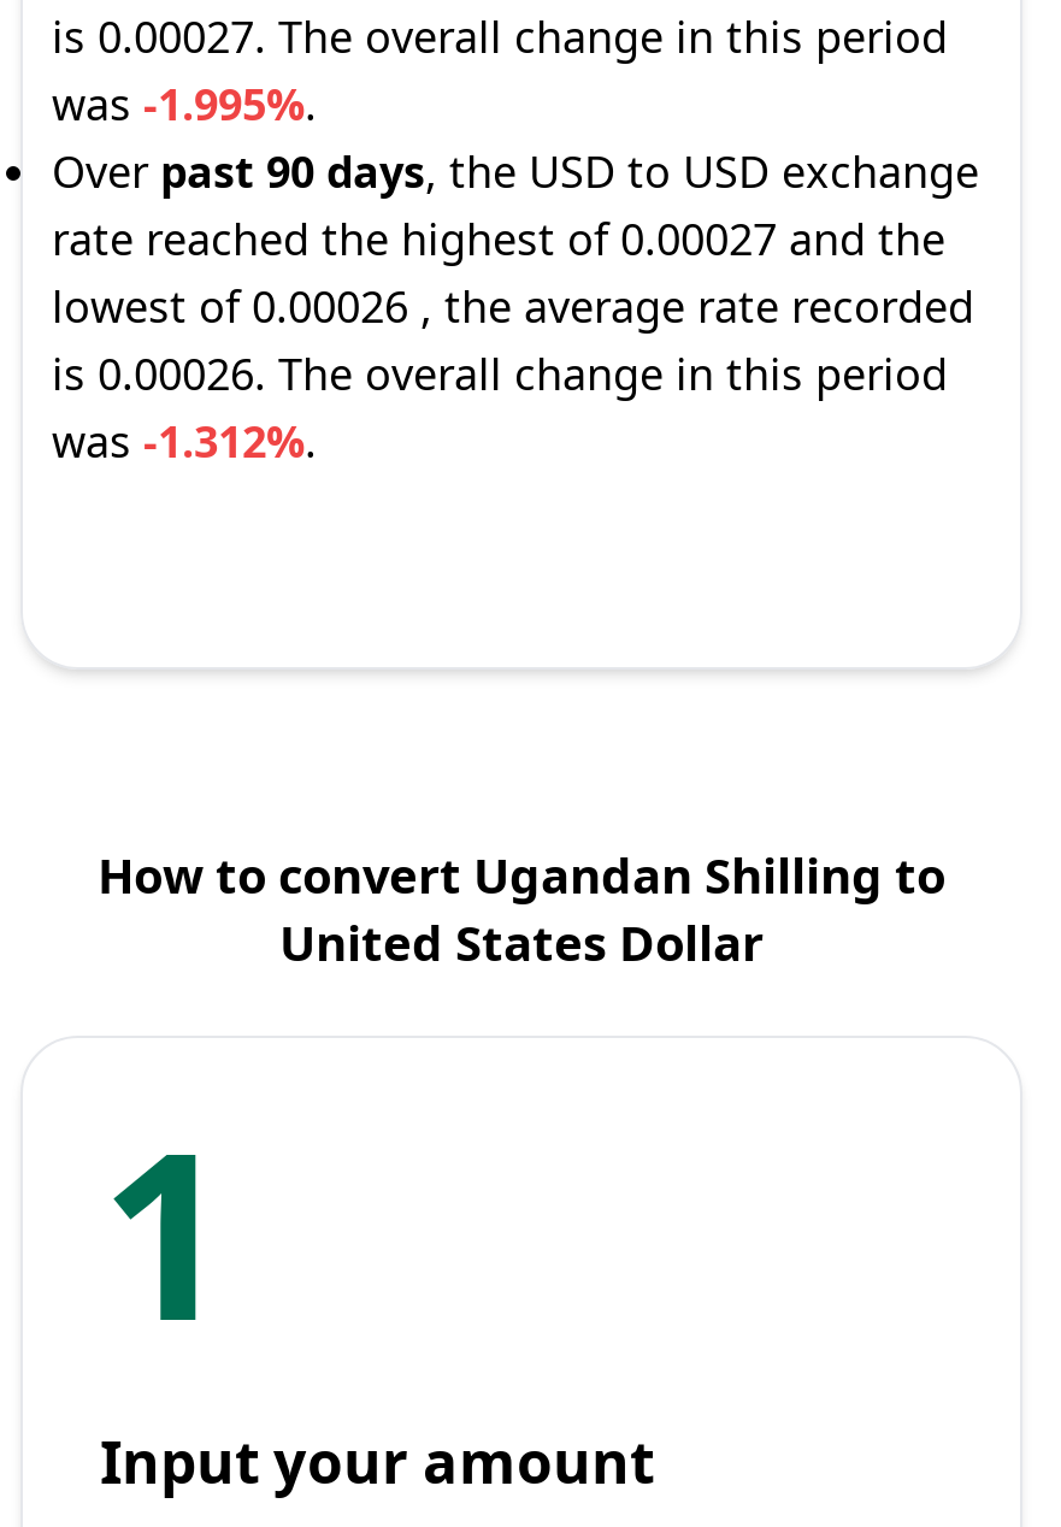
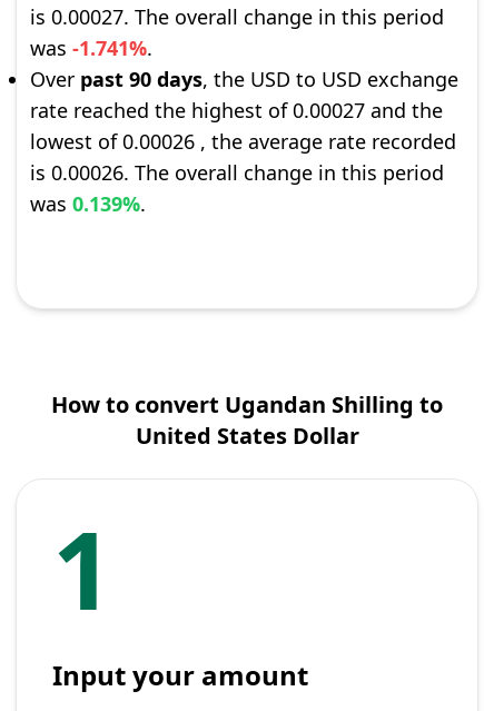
- was -1.995%.
+ was -1.741%.

- was -1.312%.
+ was 0.139%.
